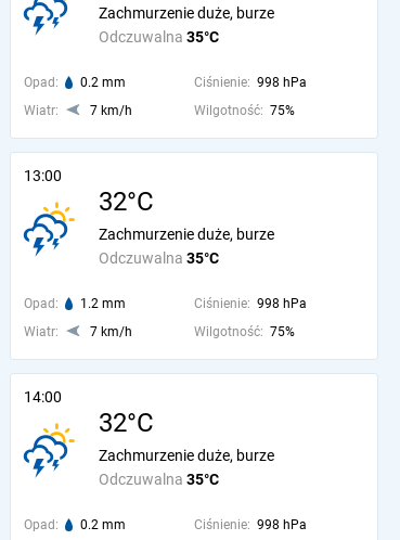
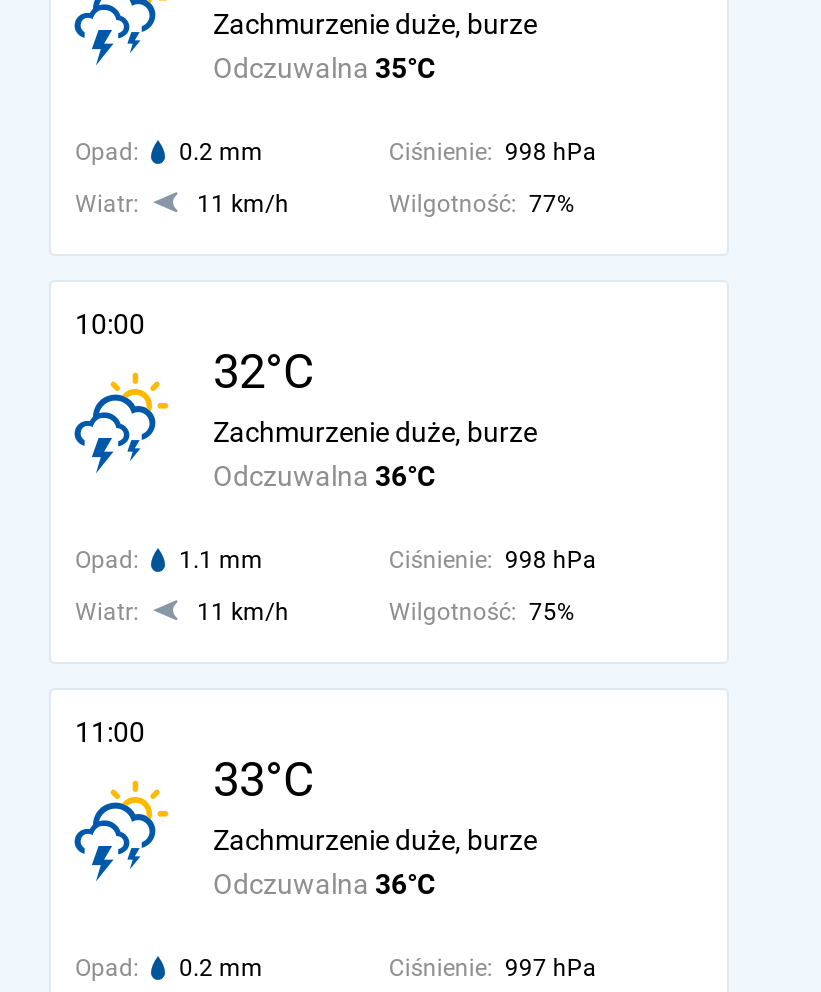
- 7 km/h
+ 11 km/h

- Wilgotność: 75%
+ Wilgotność: 77%

- 13:00
+ 10:00

- Odczuwalna 35°C
+ Odczuwalna 36°C

- Opad: 1.2 mm
+ Opad: 1.1 mm

- 7 km/h
+ 11 km/h

- 14:00
- 32°C
+ 11:00
+ 33°C

- Odczuwalna 35°C
+ Odczuwalna 36°C

- Ciśnienie: 998 hPa
+ Ciśnienie: 997 hPa
